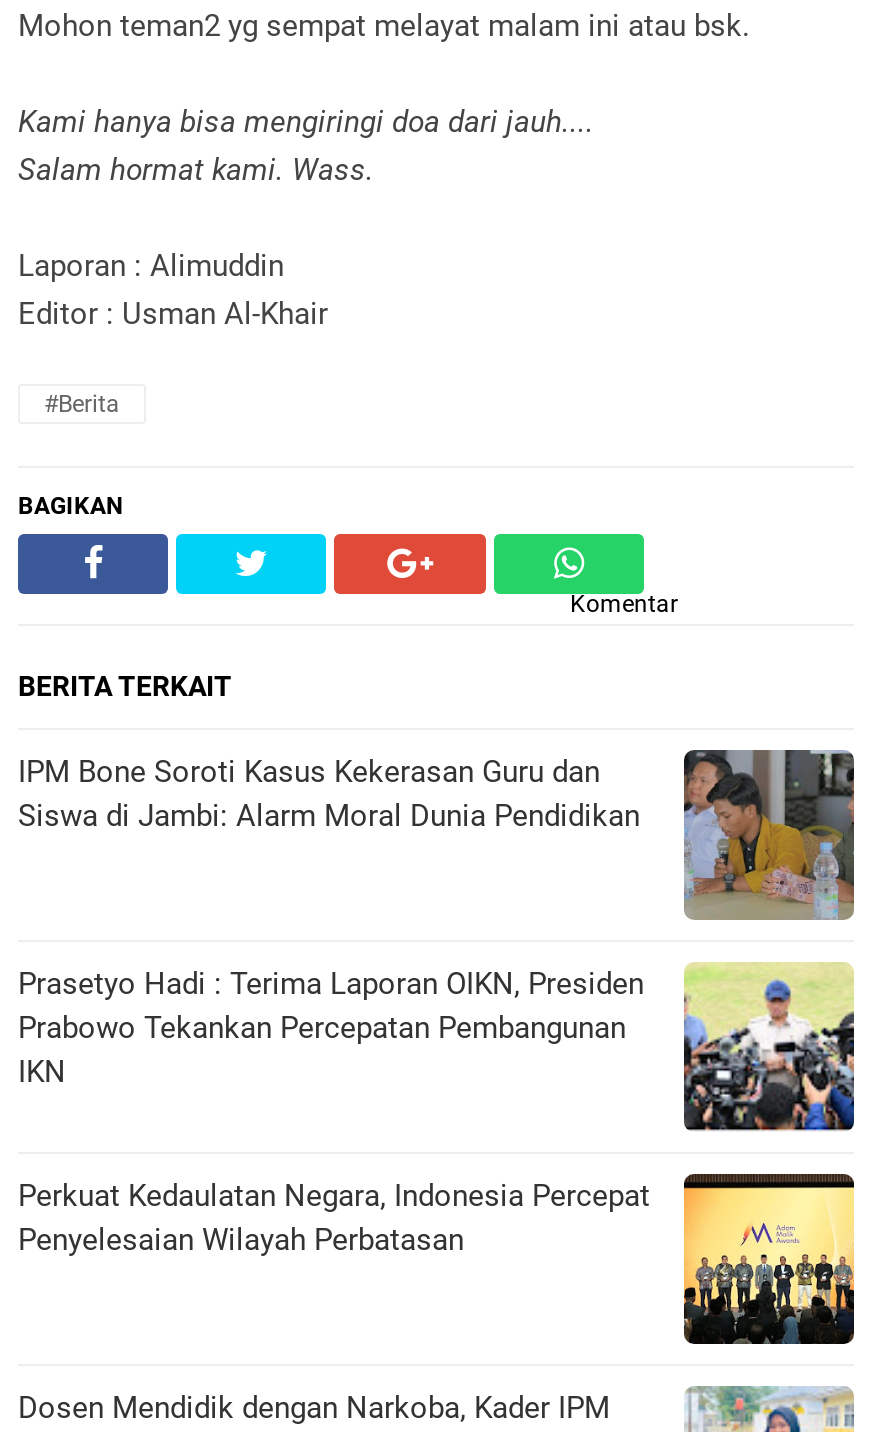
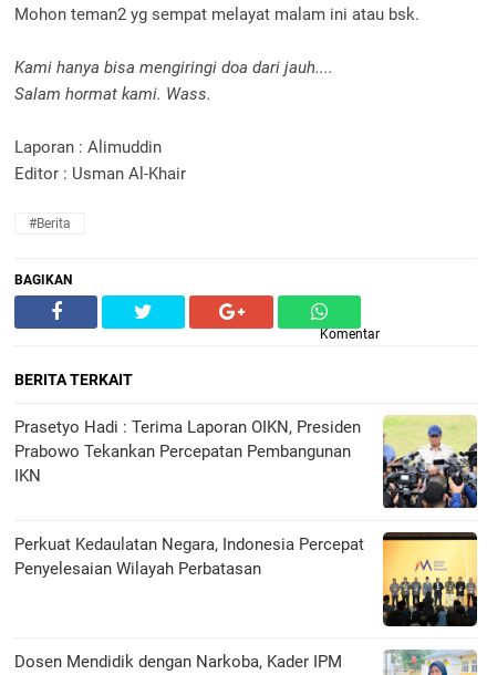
- [image]
- IPM Bone Soroti Kasus Kekerasan Guru dan
- Siswa di Jambi: Alarm Moral Dunia Pendidikan
